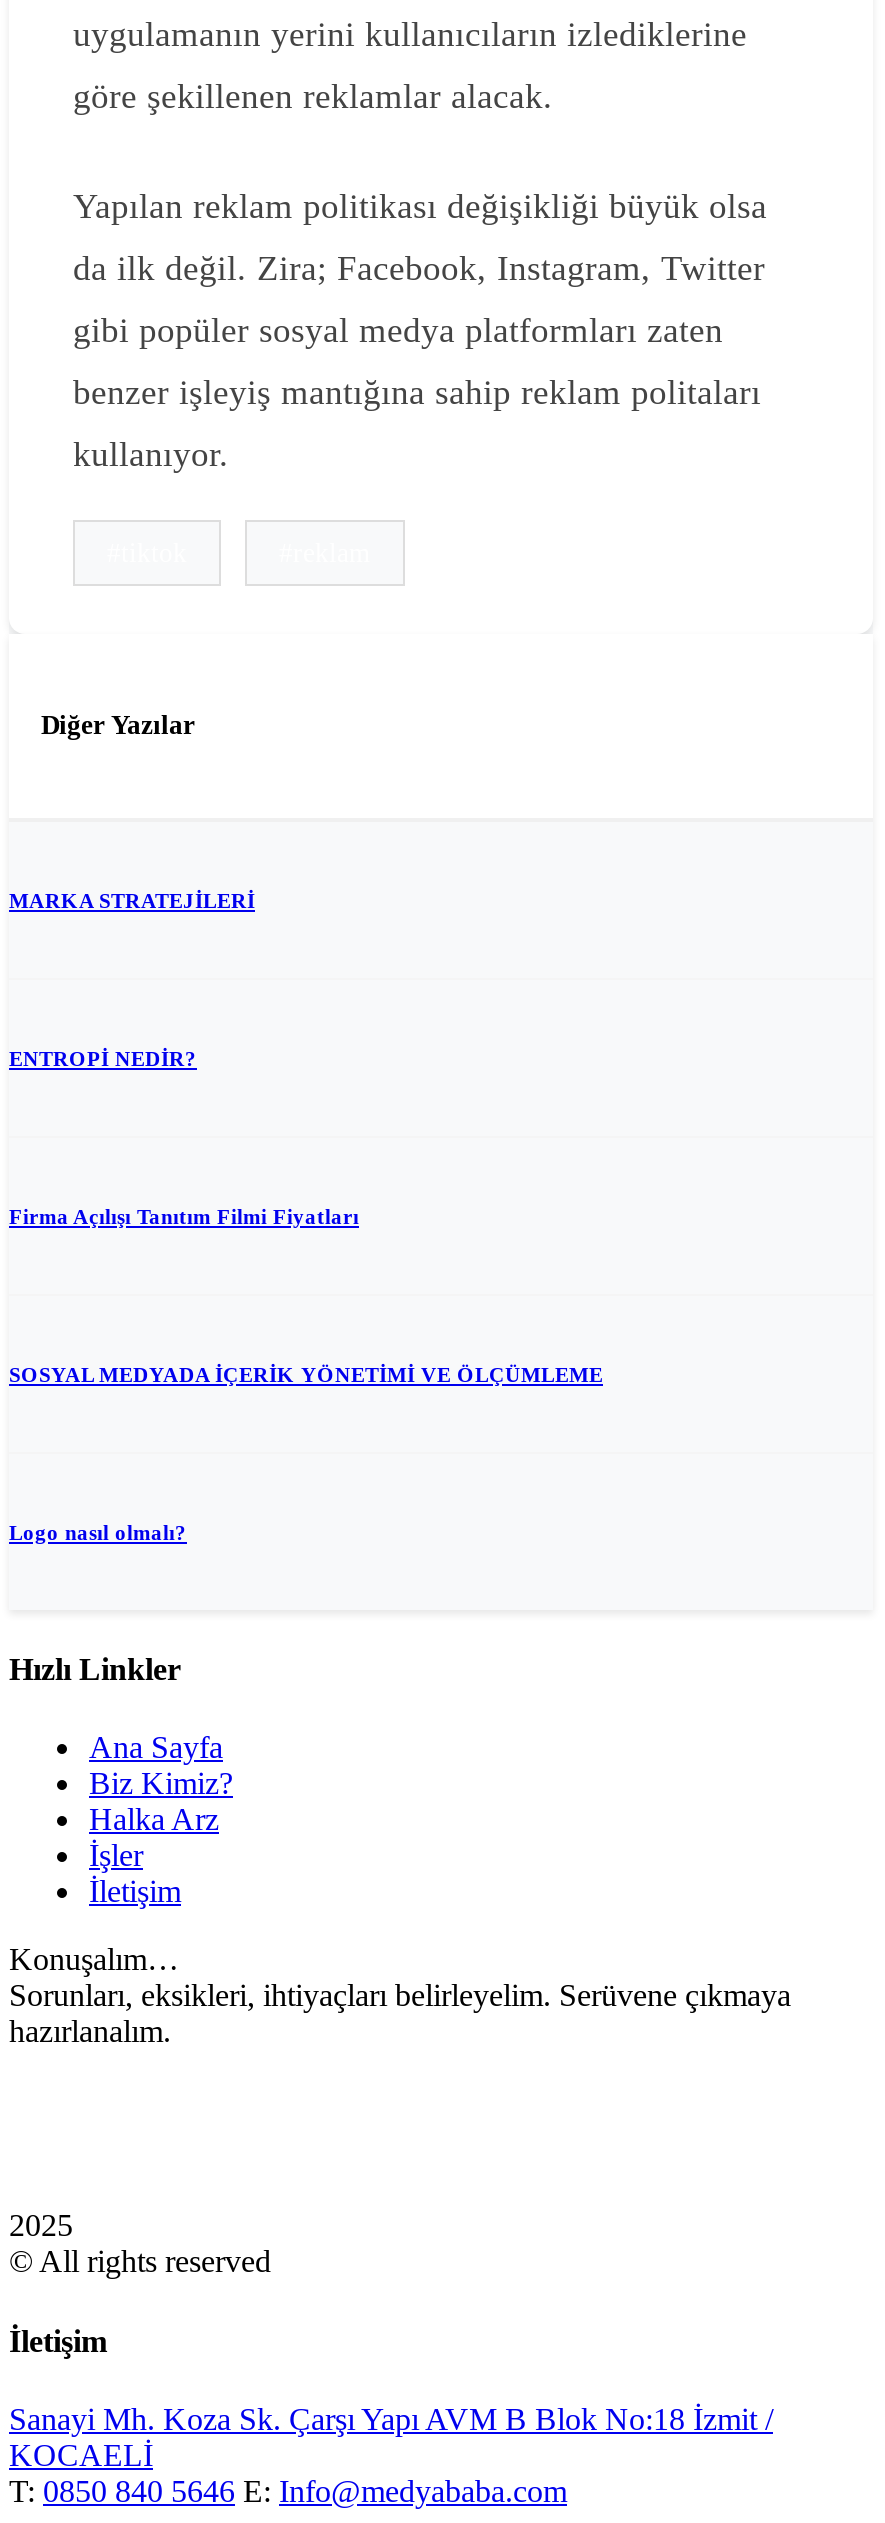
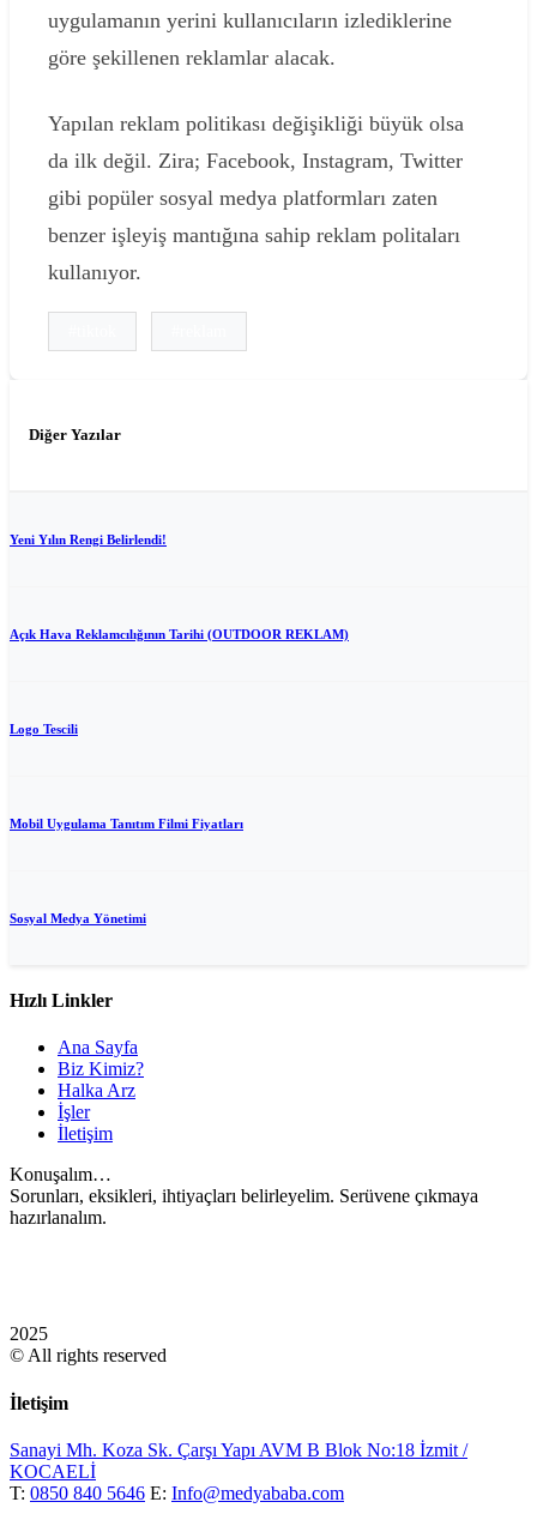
- MARKA STRATEJİLERİ
+ Yeni Yılın Rengi Belirlendi!

- ENTROPİ NEDİR?
+ Açık Hava Reklamcılığının Tarihi (OUTDOOR REKLAM)

- Firma Açılışı Tanıtım Filmi Fiyatları
+ Logo Tescili

- SOSYAL MEDYADA İÇERİK YÖNETİMİ VE ÖLÇÜMLEME
+ Mobil Uygulama Tanıtım Filmi Fiyatları

- Logo nasıl olmalı?
+ Sosyal Medya Yönetimi
